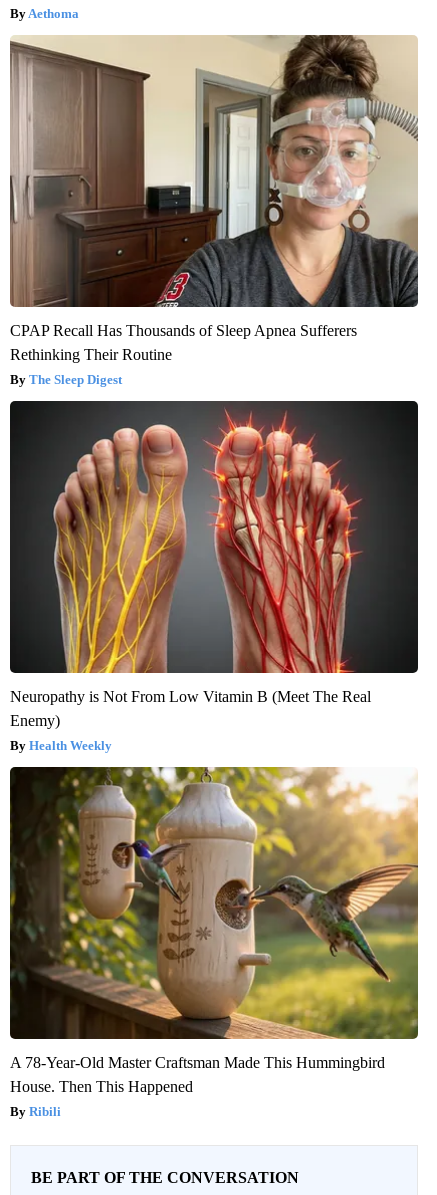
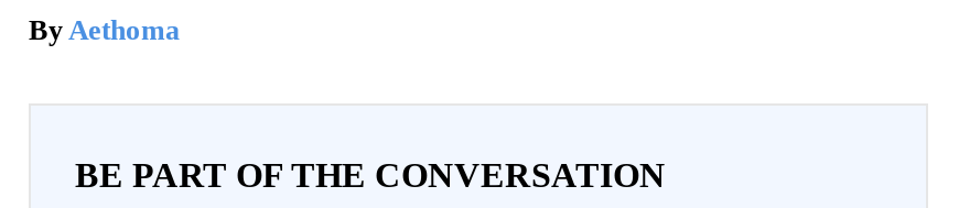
- [image]
- CPAP Recall Has Thousands of Sleep Apnea Sufferers
- Rethinking Their Routine
- The Sleep Digest

- [image]
- Neuropathy is Not From Low Vitamin B (Meet The Real
- Enemy)
- Health Weekly

- [image]
- A 78-Year-Old Master Craftsman Made This Hummingbird
- House. Then This Happened
- Ribili
